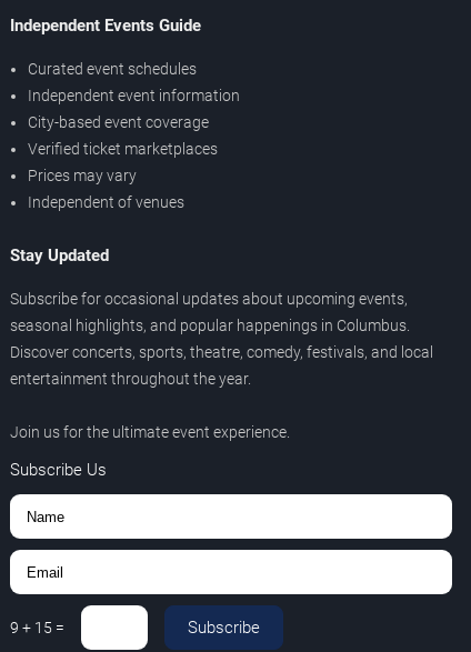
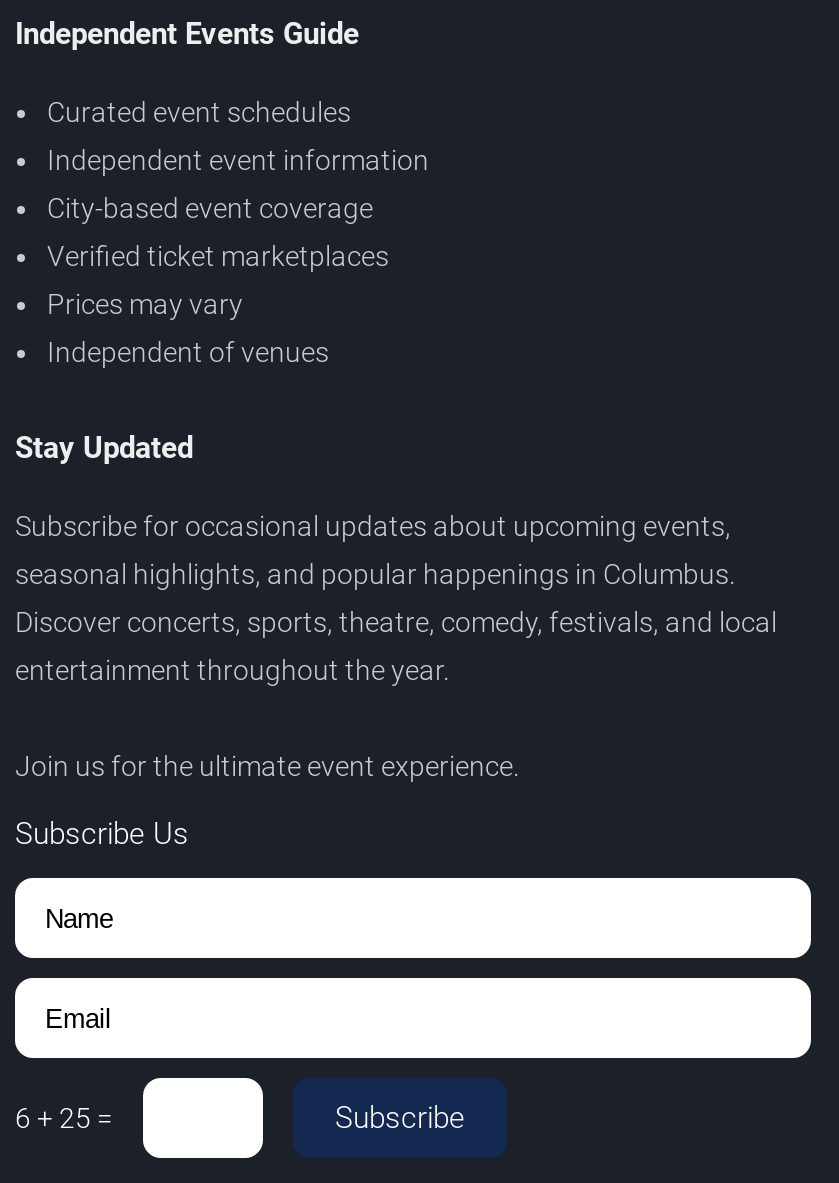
- 9 + 15 =
+ 6 + 25 =
